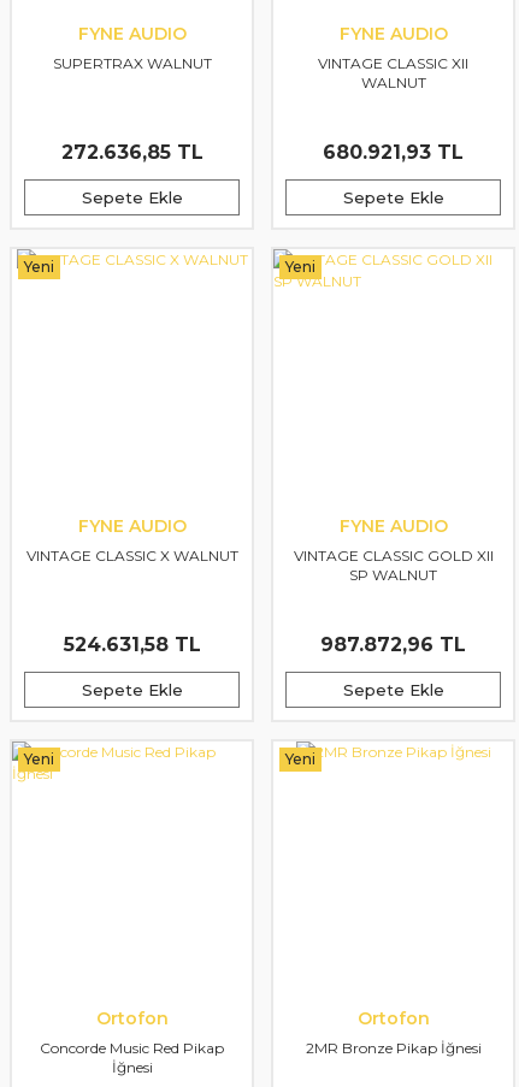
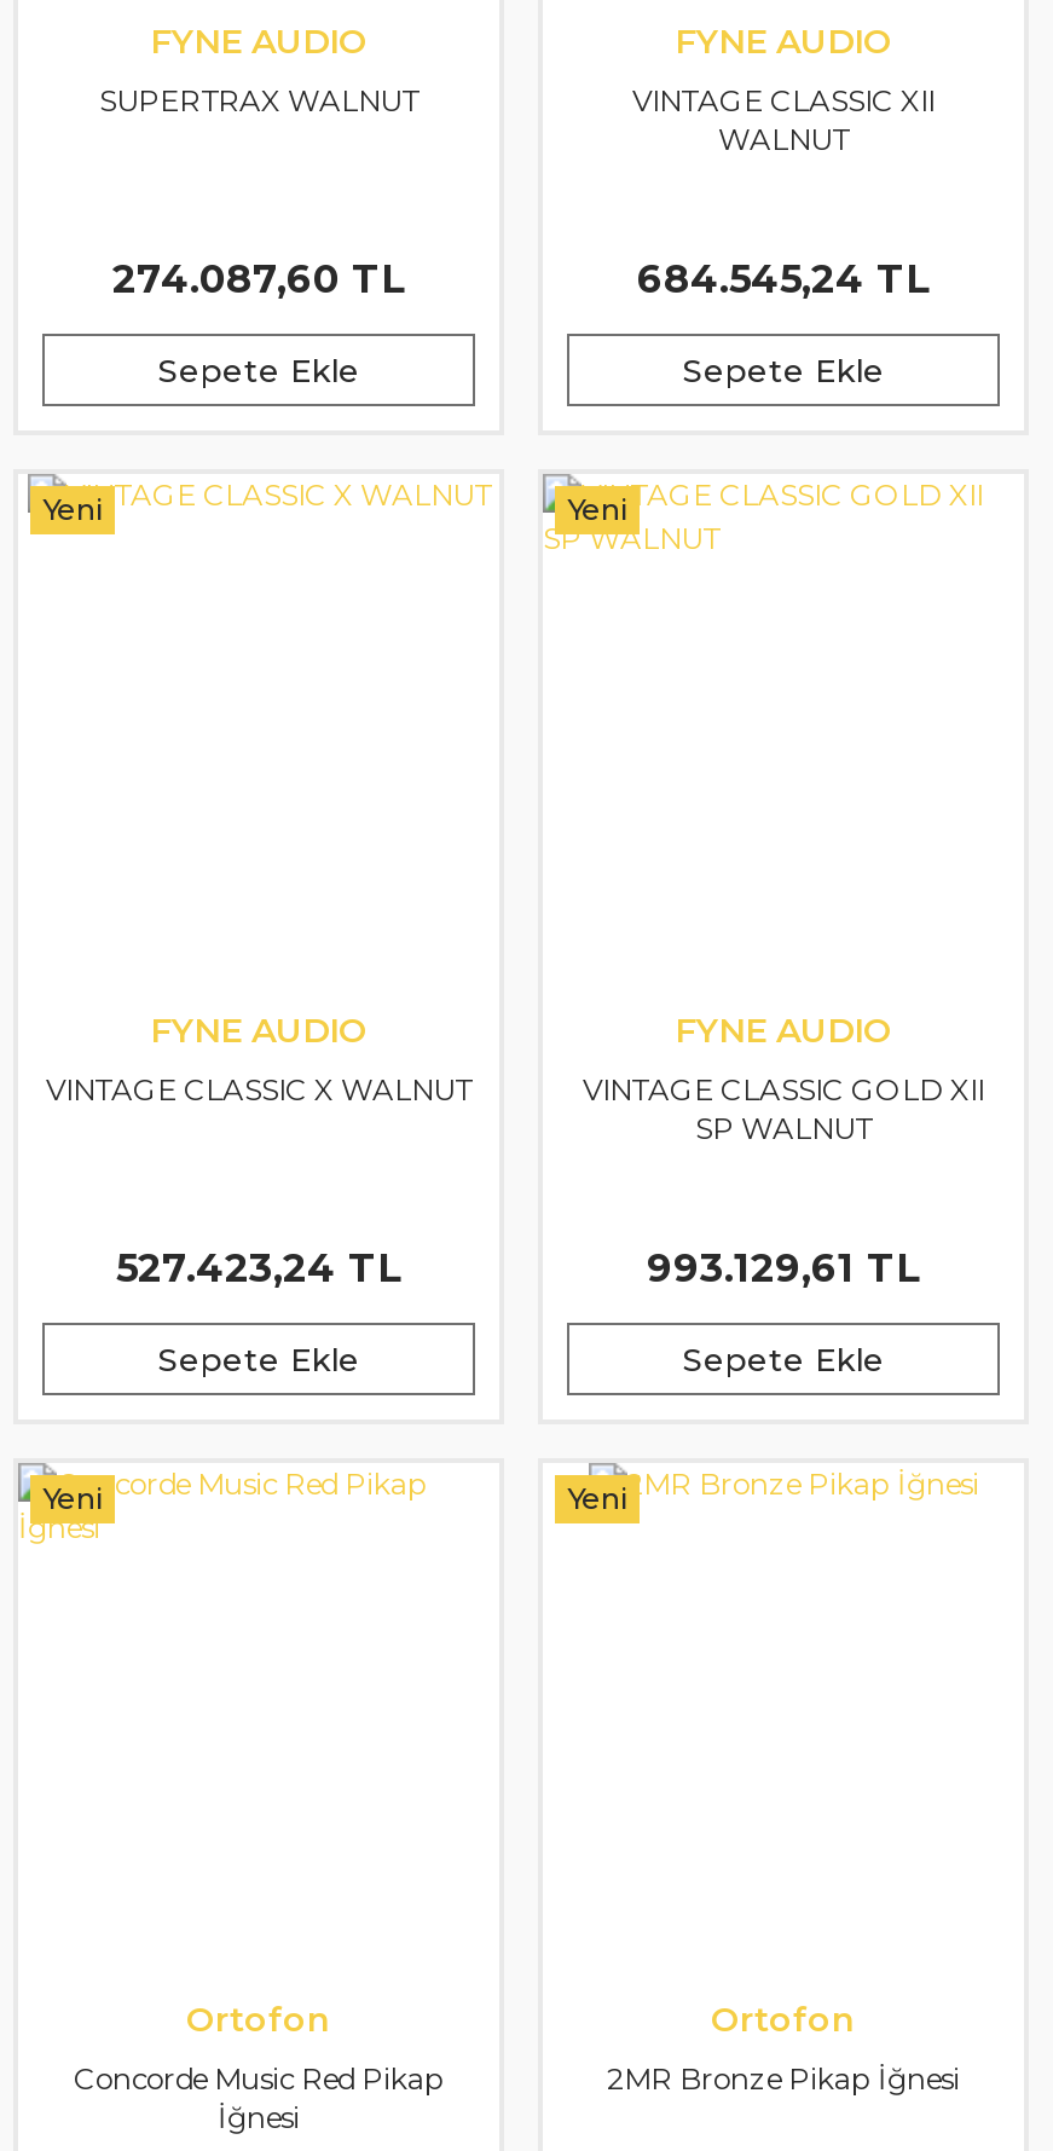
- 272.636,85 TL
+ 274.087,60 TL

- 680.921,93 TL
+ 684.545,24 TL

- 524.631,58 TL
+ 527.423,24 TL

- 987.872,96 TL
+ 993.129,61 TL
